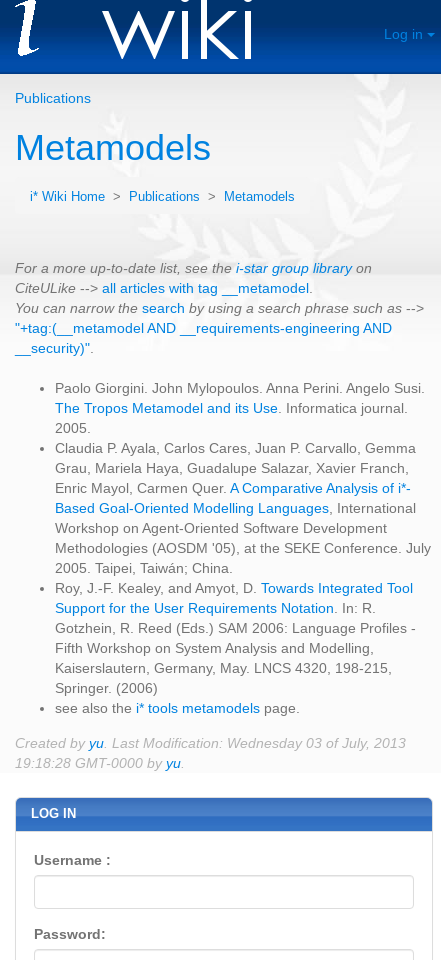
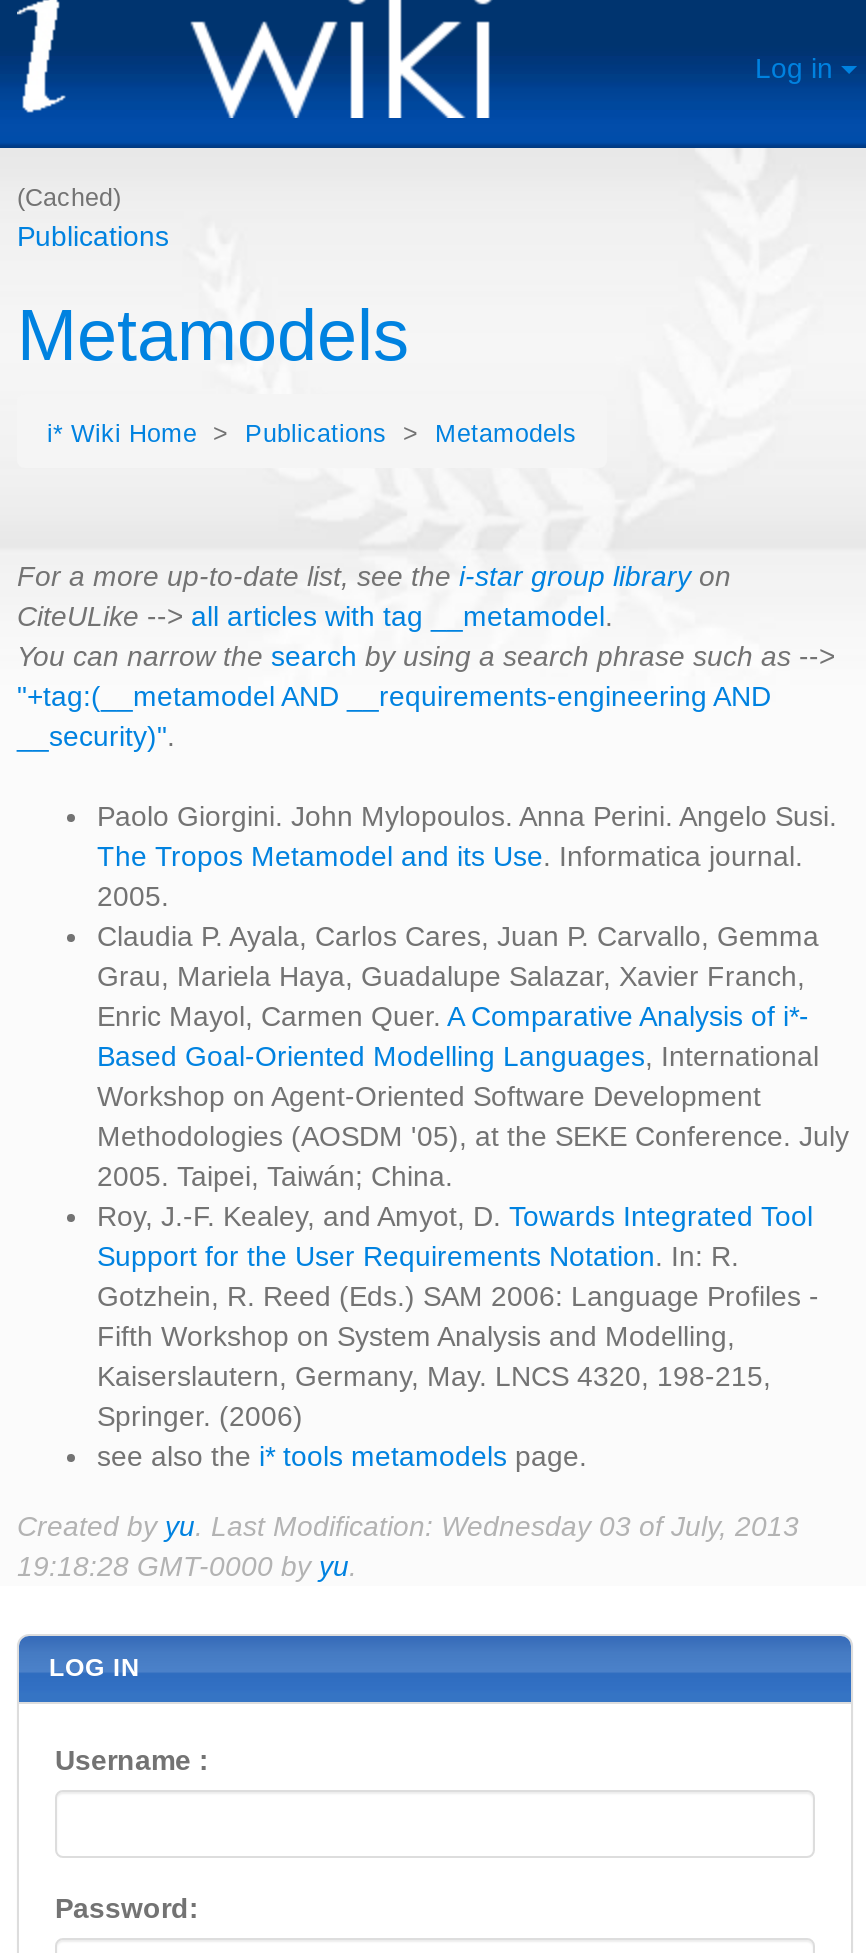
+ (Cached)
